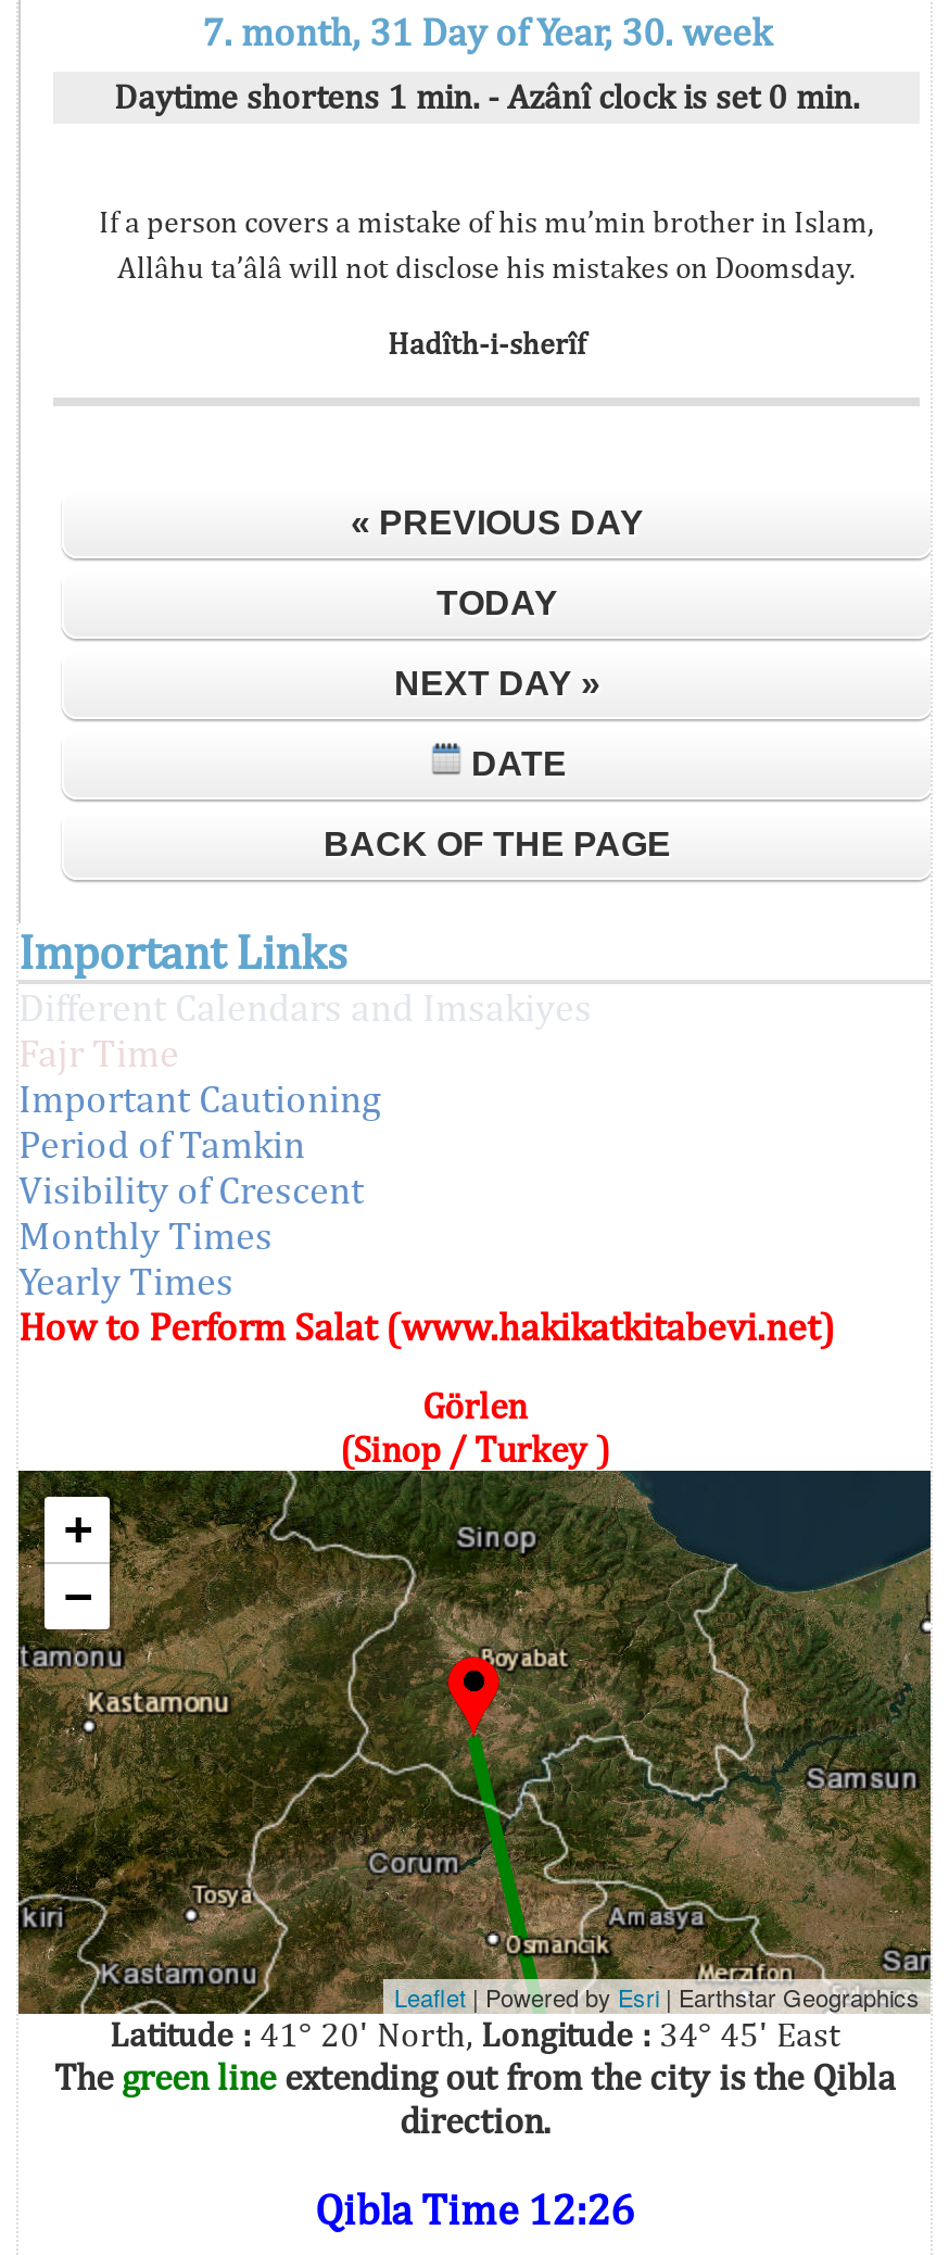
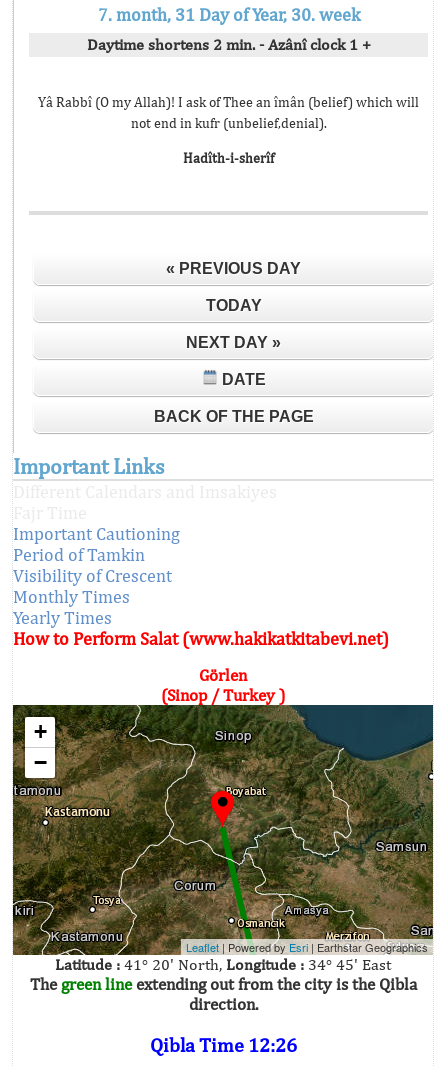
- Daytime shortens 1 min. - Azânî clock is set 0 min.
+ Daytime shortens 2 min. - Azânî clock 1 +

- If a person covers a mistake of his mu’min brother in Islam,
- Allâhu ta’âlâ will not disclose his mistakes on Doomsday.
+ Yâ Rabbî (O my Allah)! I ask of Thee an îmân (belief) which will
+ not end in kufr (unbelief,denial).
